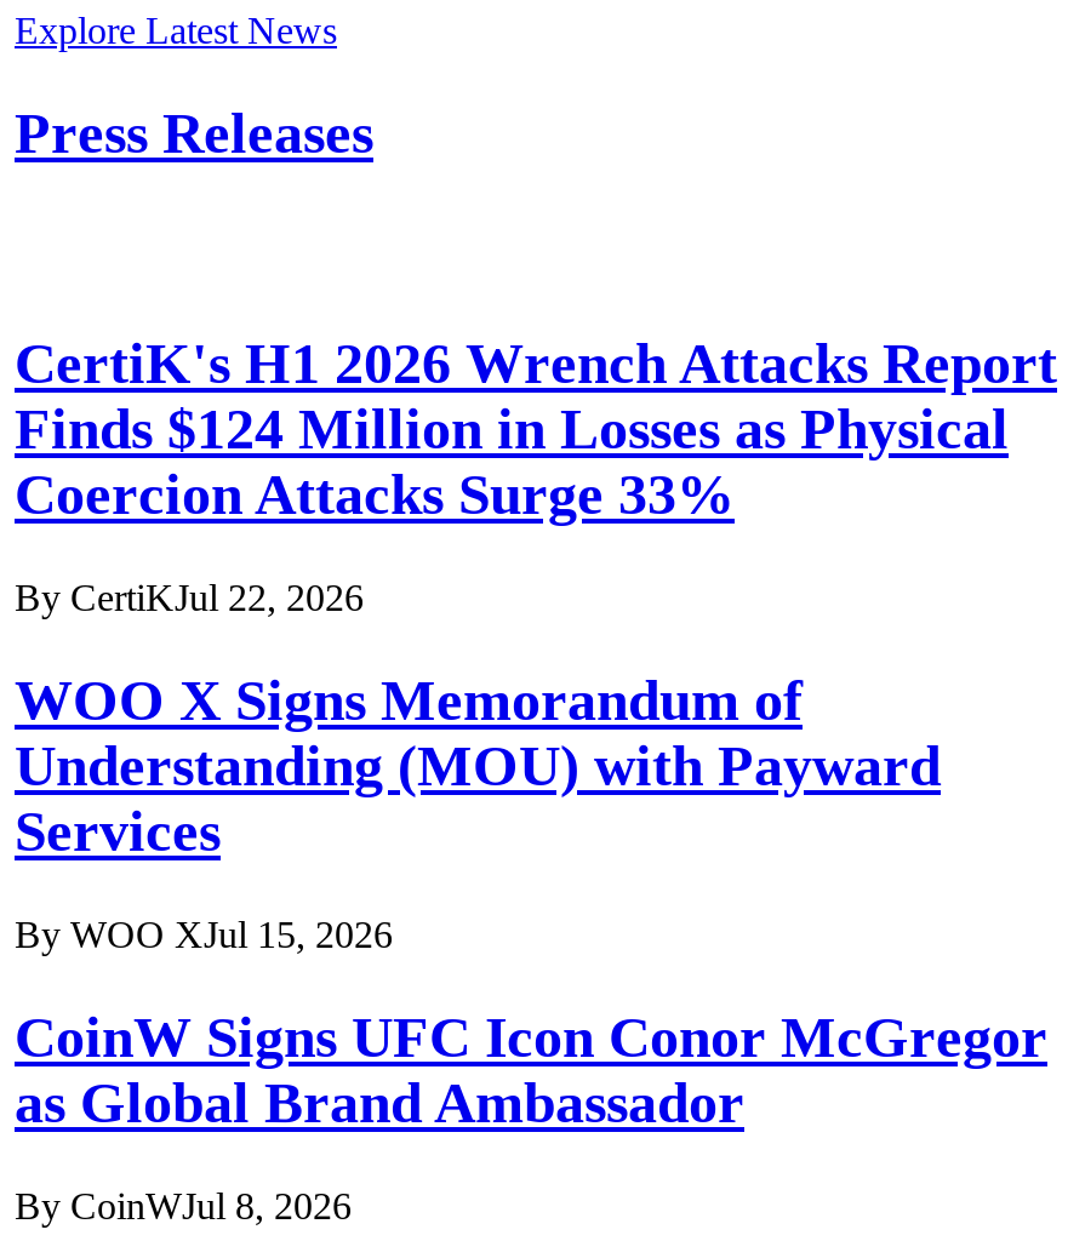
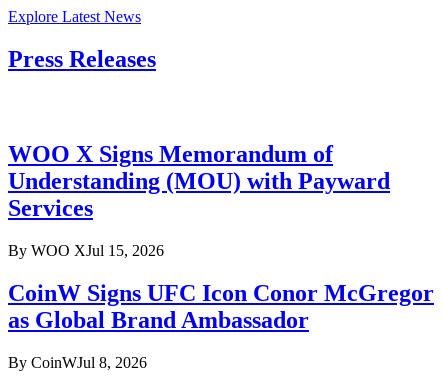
- CertiK's H1 2026 Wrench Attacks Report
- Finds $124 Million in Losses as Physical
- Coercion Attacks Surge 33%
- By CertiKJul 22, 2026
